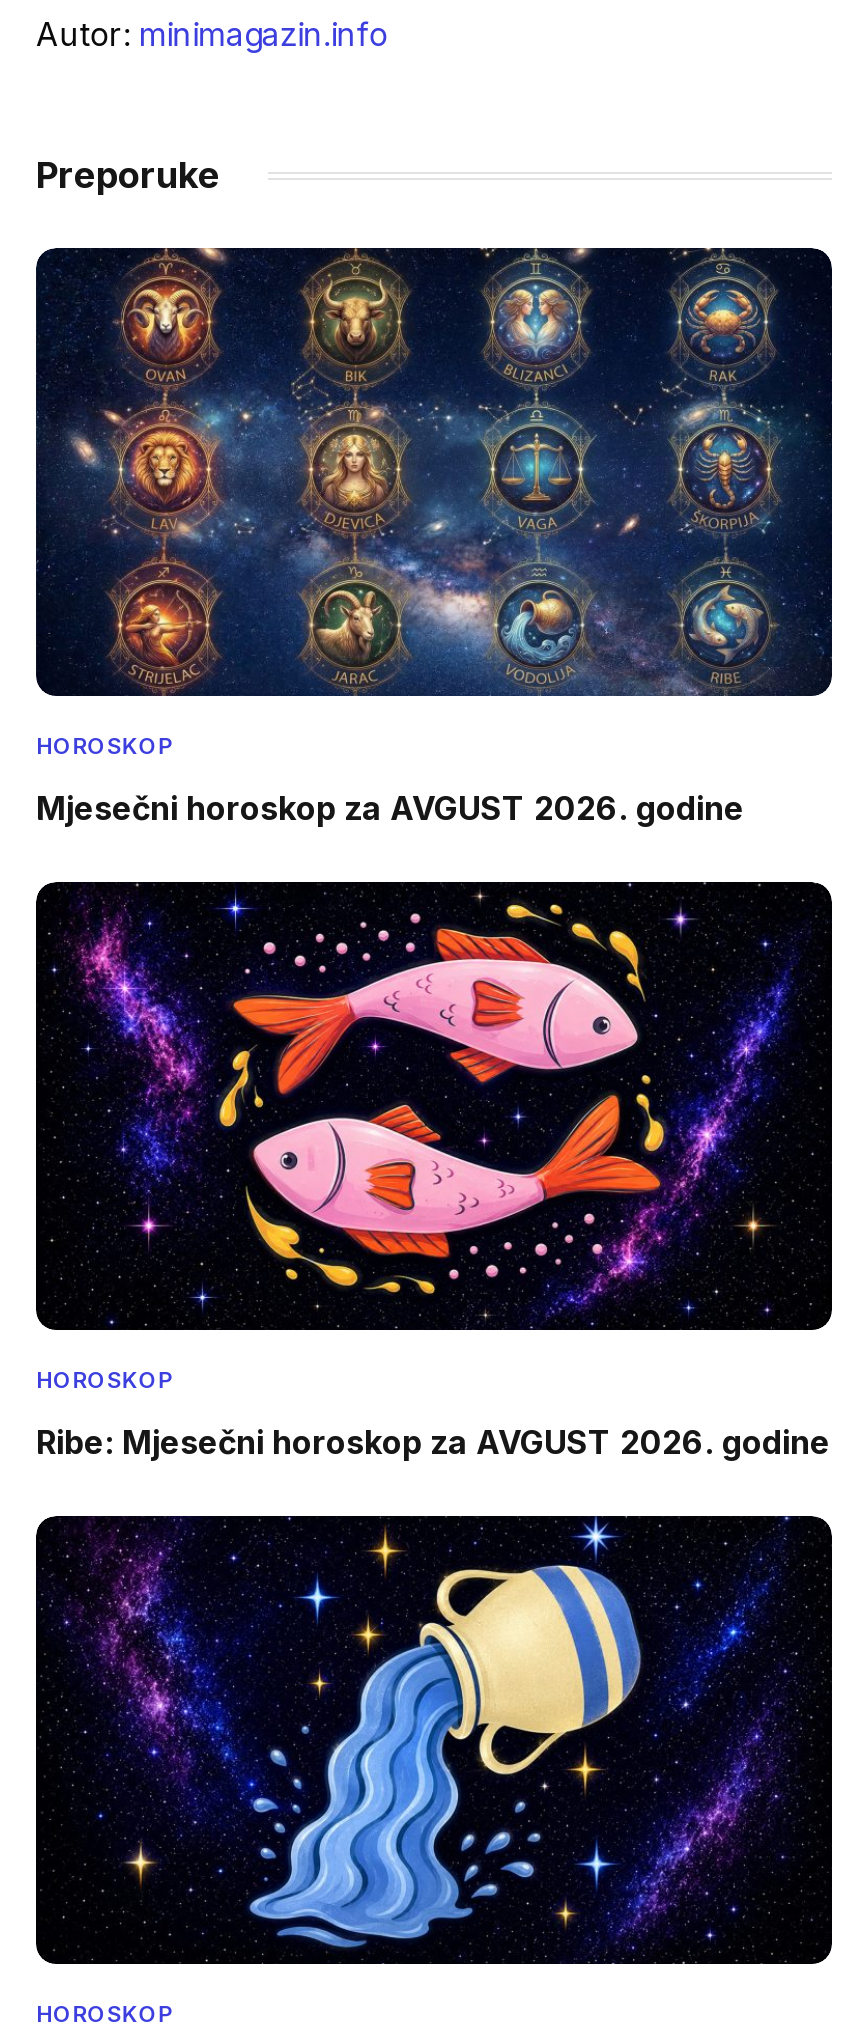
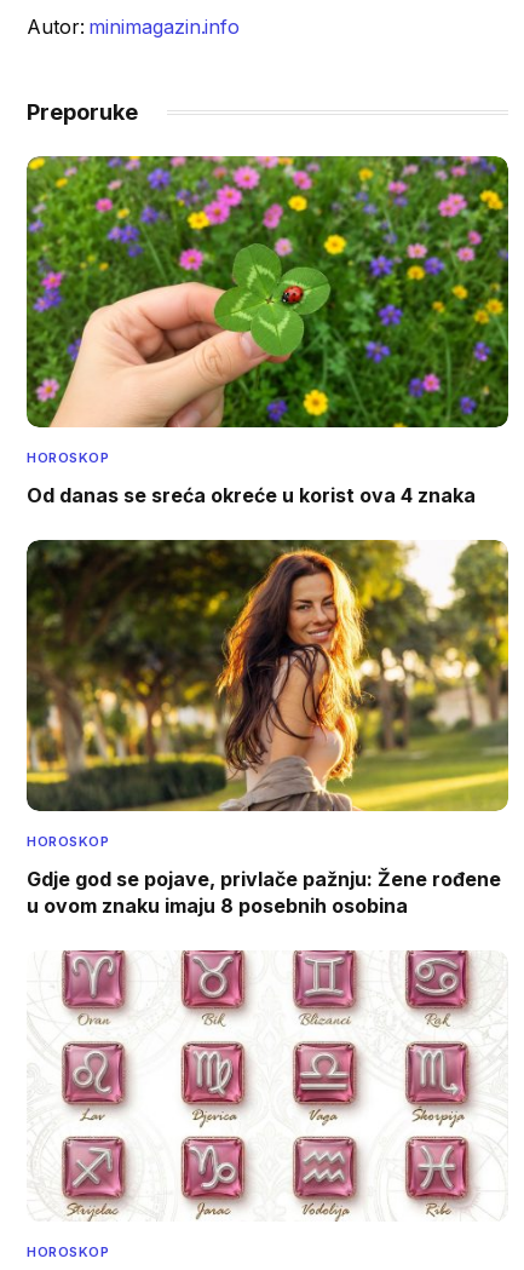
- [image]
+ [image]

- Mjesečni horoskop za AVGUST 2026. godine
+ Od danas se sreća okreće u korist ova 4 znaka

- [image]
+ [image]

- Ribe: Mjesečni horoskop za AVGUST 2026. godine
+ Gdje god se pojave, privlače pažnju: Žene rođene
+ u ovom znaku imaju 8 posebnih osobina

- [image]
+ [image]
